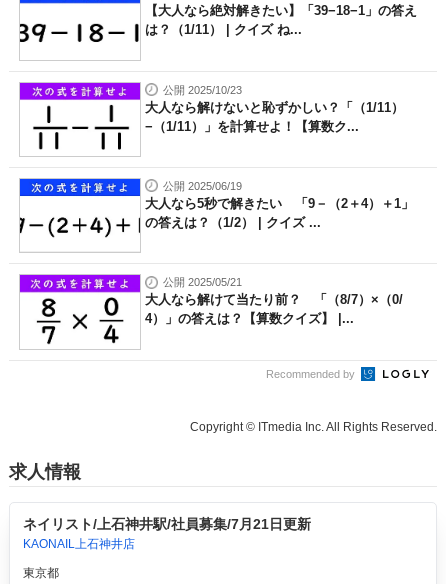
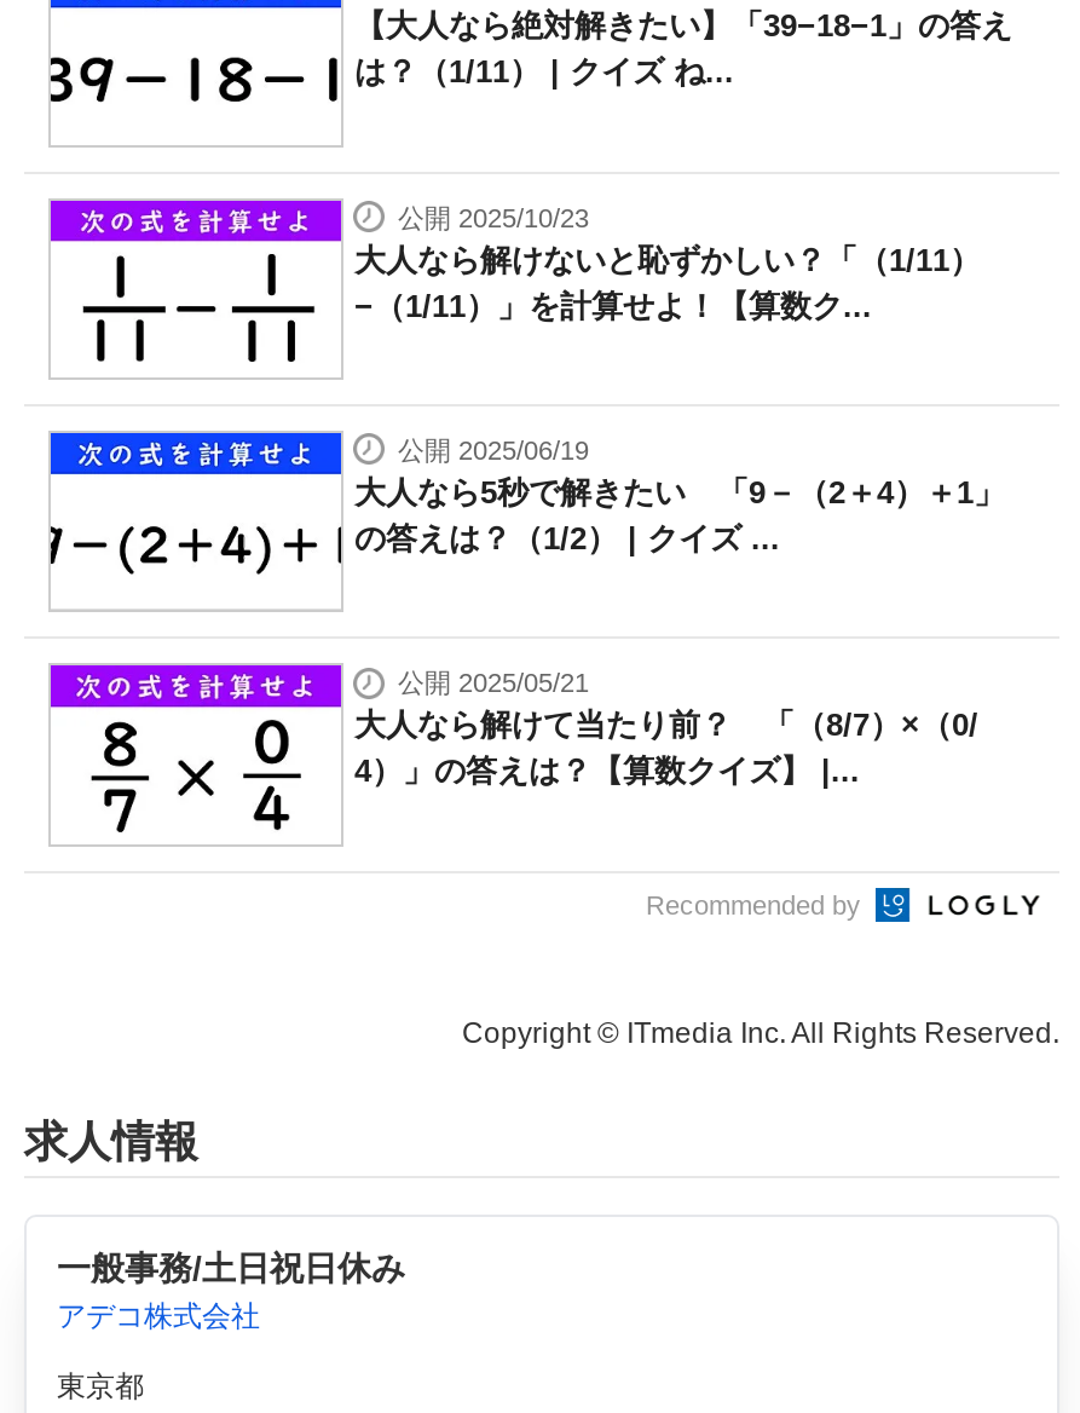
- ネイリスト/上石神井駅/社員募集/7月21日更新
- KAONAIL上石神井店
+ 一般事務/土日祝日休み
+ アデコ株式会社
